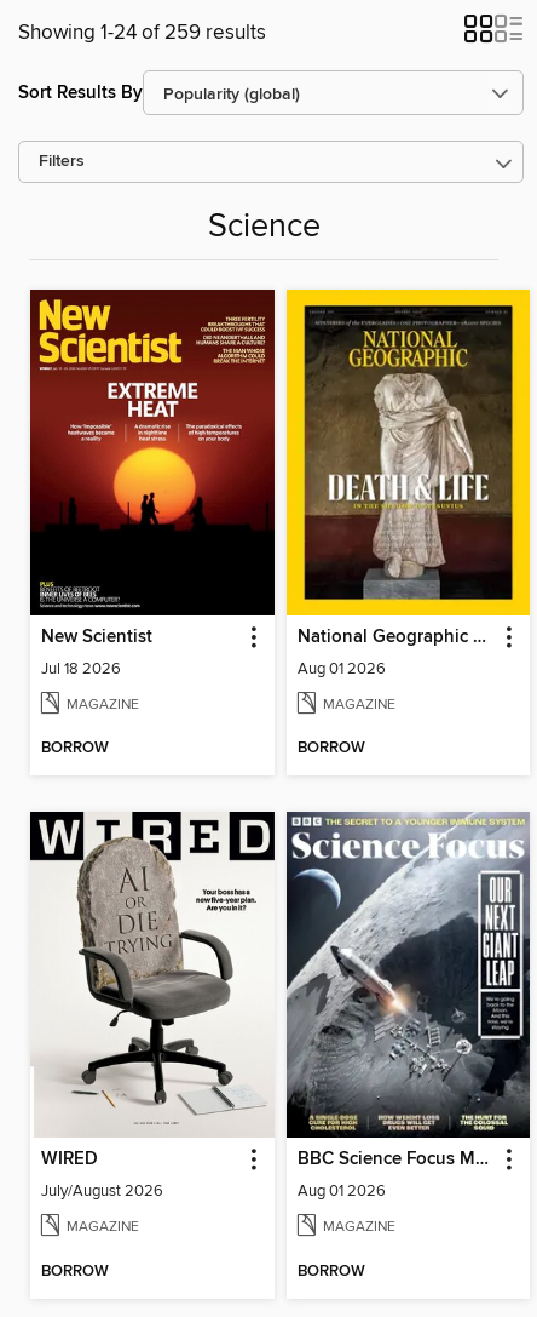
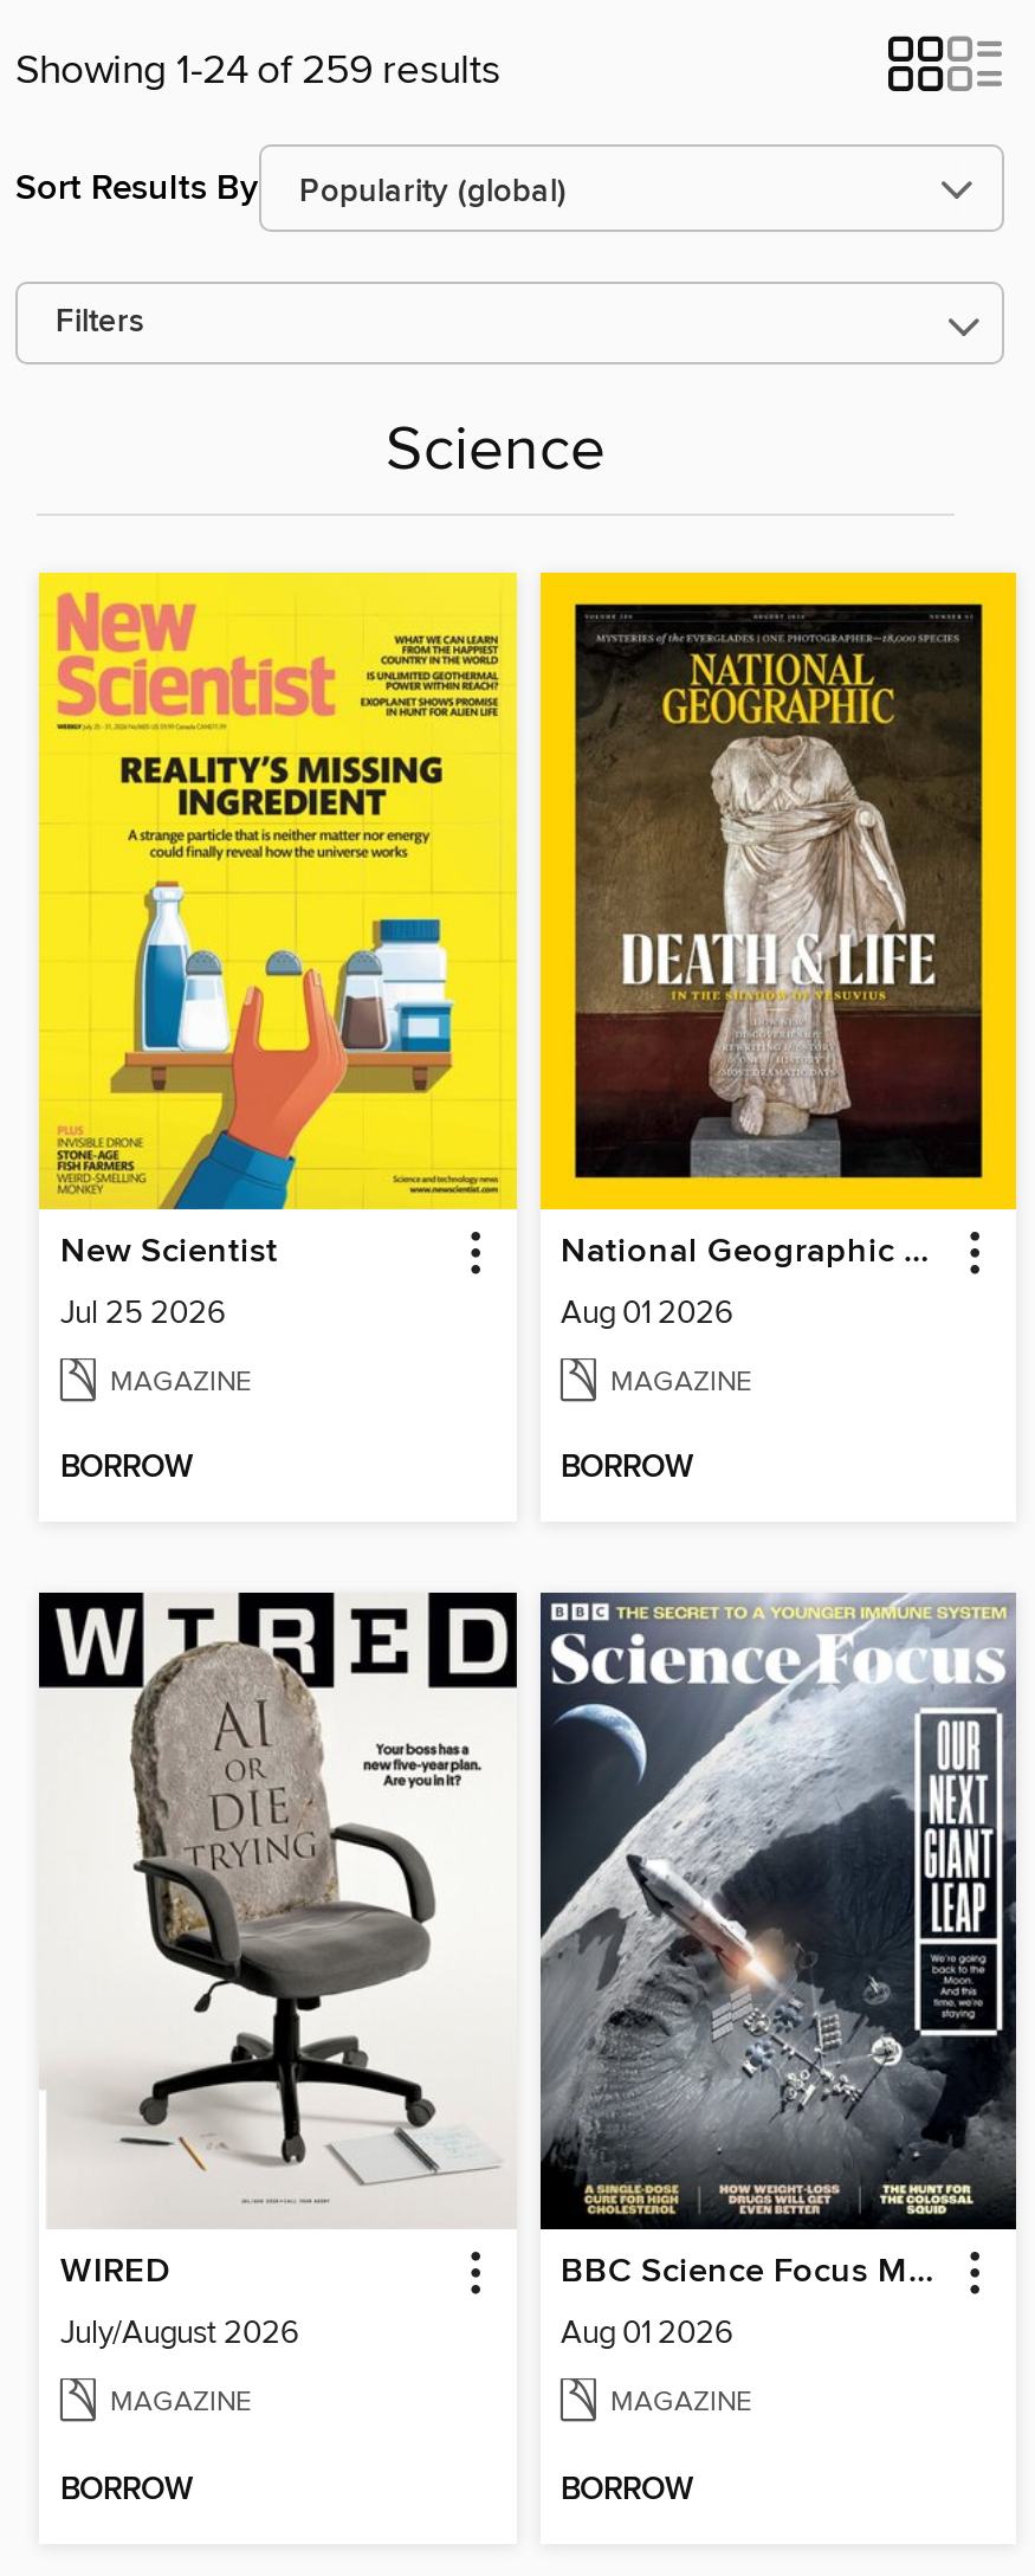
- [image]
- Jul 18 2026
+ [image]
+ Jul 25 2026
